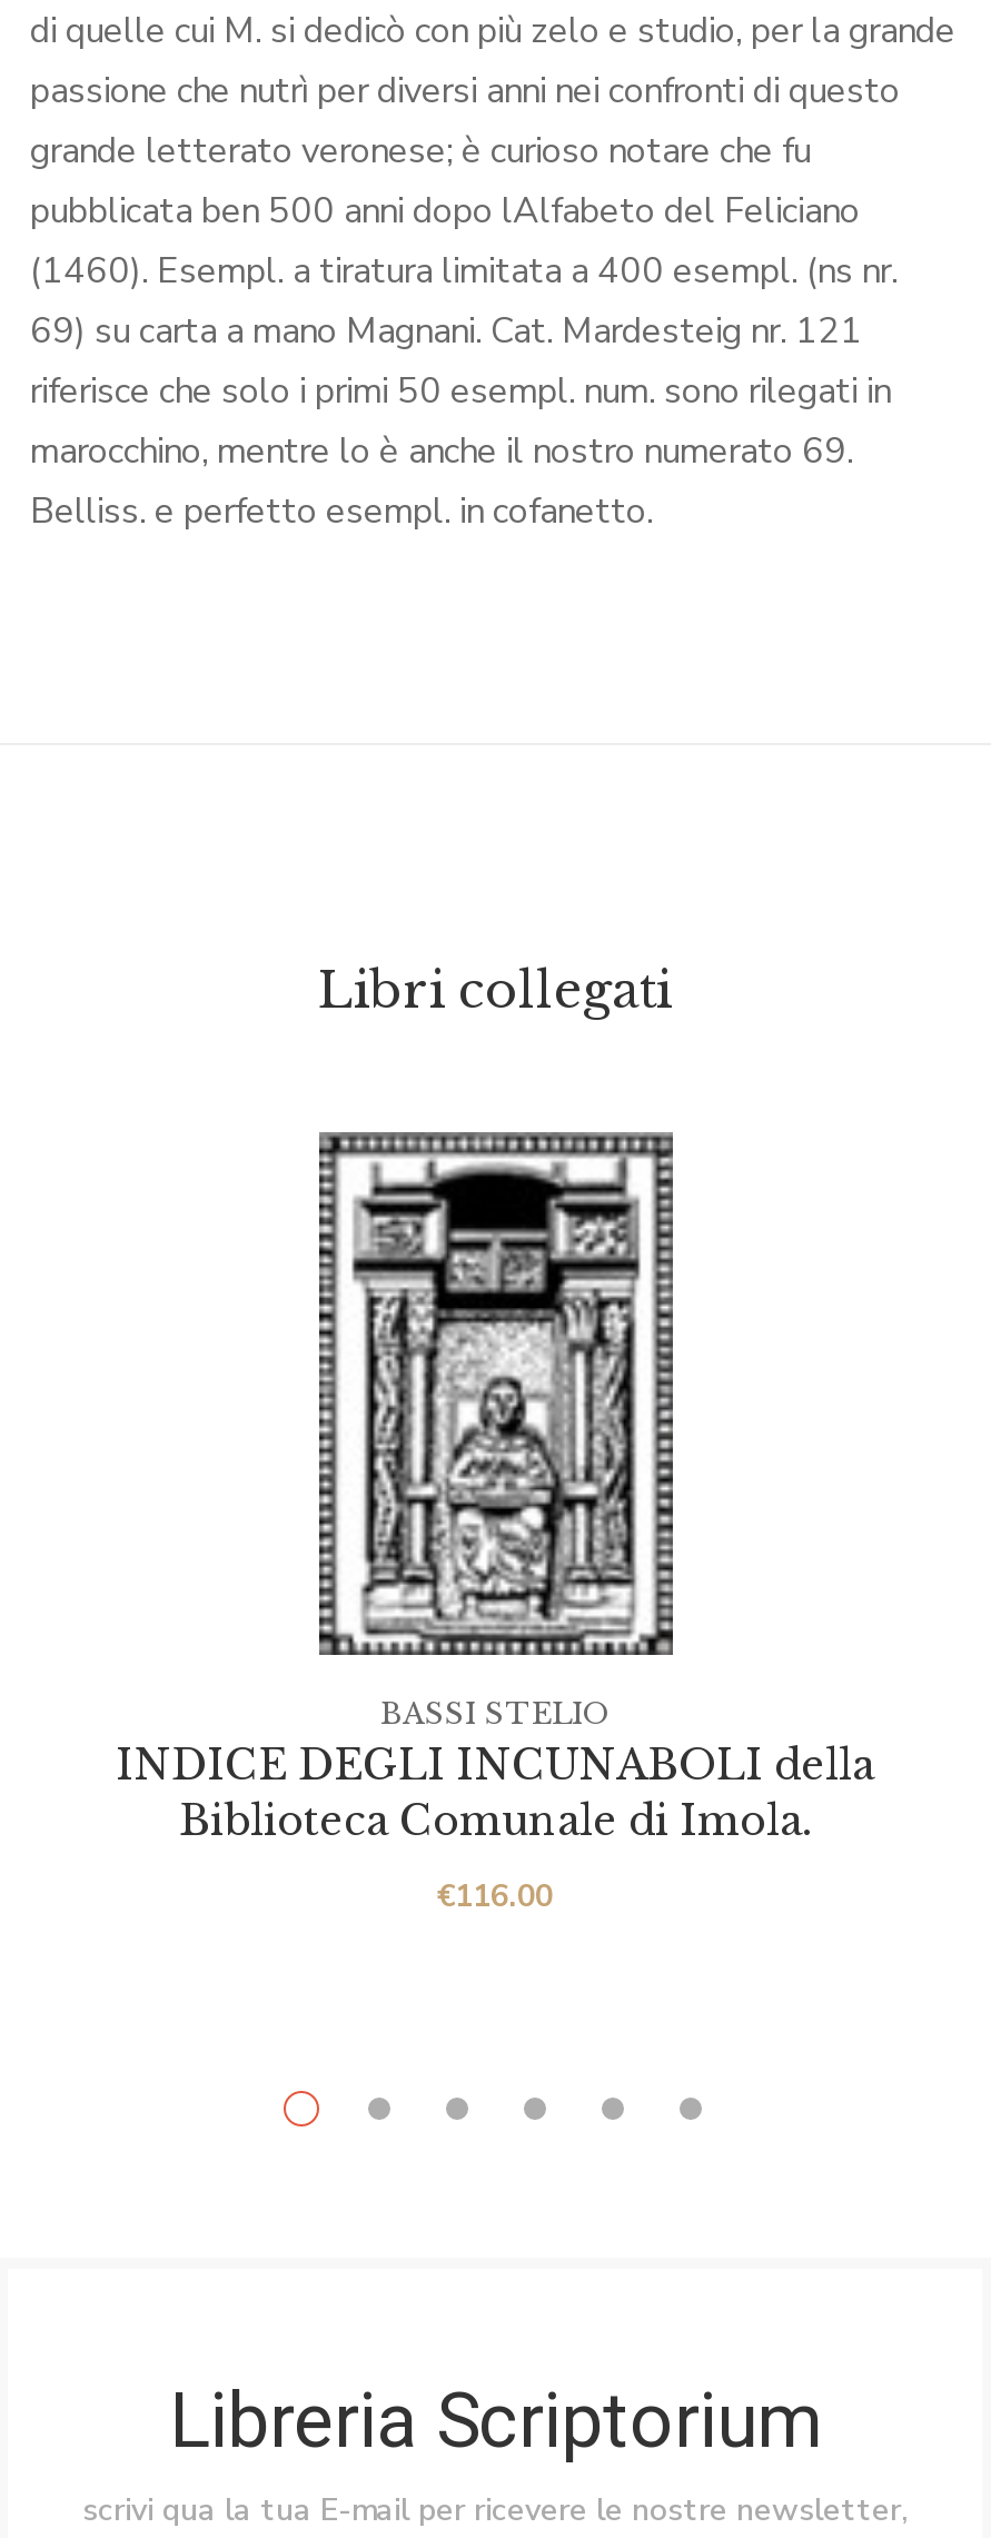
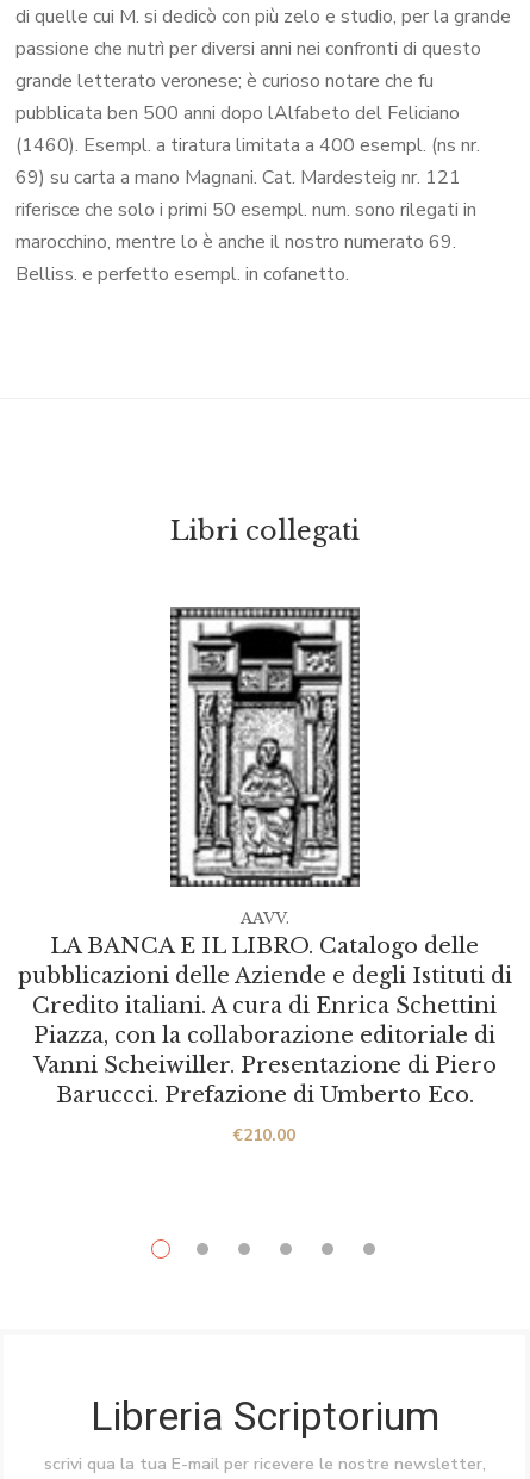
- BASSI STELIO
+ AAVV.

- INDICE DEGLI INCUNABOLI della
- Biblioteca Comunale di Imola.
+ LA BANCA E IL LIBRO. Catalogo delle
+ pubblicazioni delle Aziende e degli Istituti di
+ Credito italiani. A cura di Enrica Schettini
+ Piazza, con la collaborazione editoriale di
+ Vanni Scheiwiller. Presentazione di Piero
+ Baruccci. Prefazione di Umberto Eco.

- €116.00
+ €210.00
